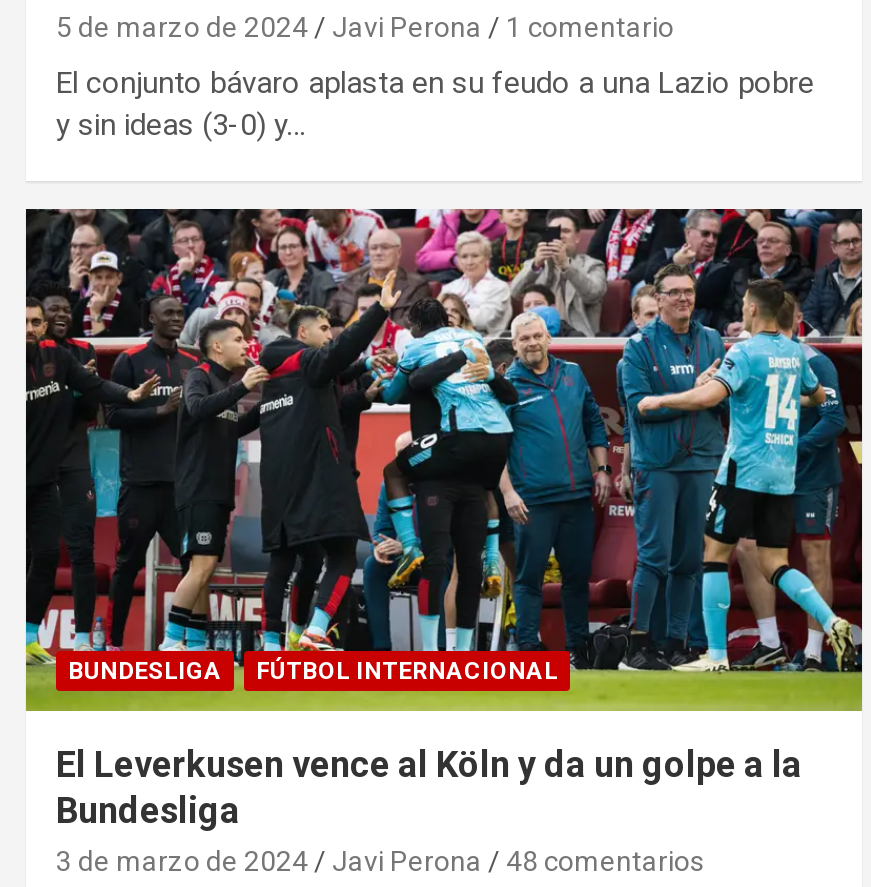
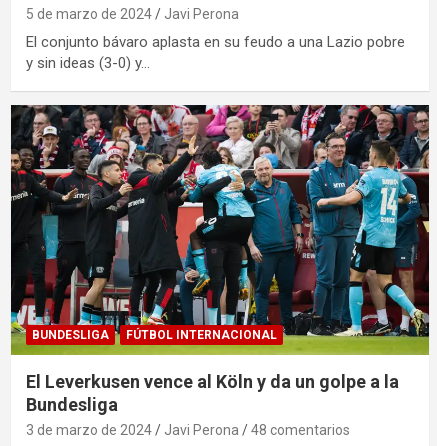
- 1 comentario
